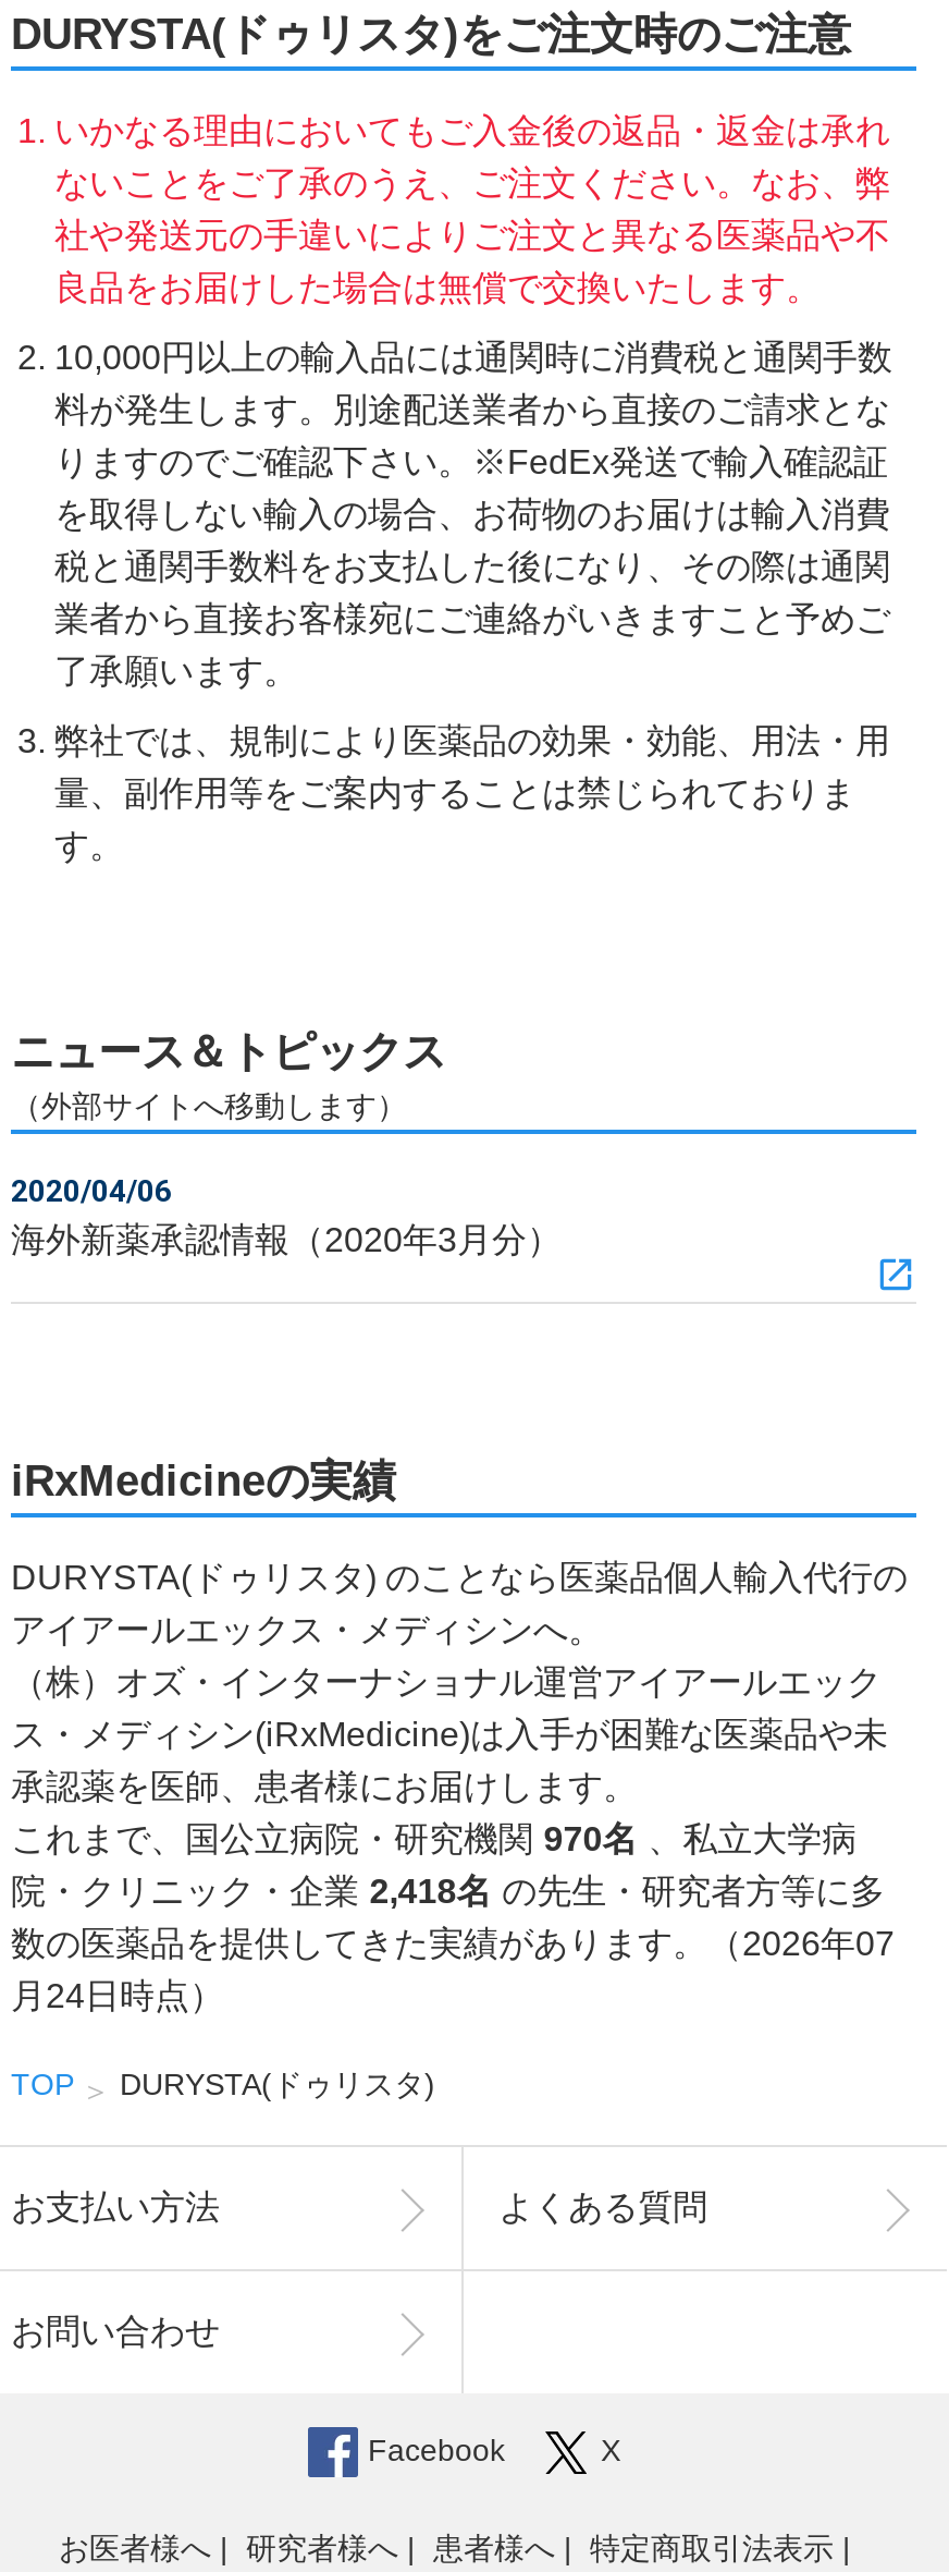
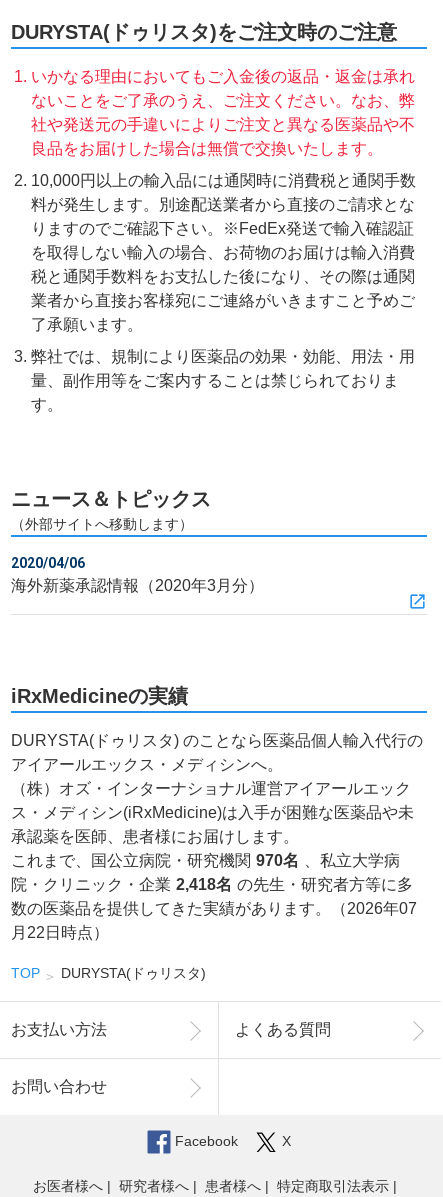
- 月24日時点）
+ 月22日時点）
